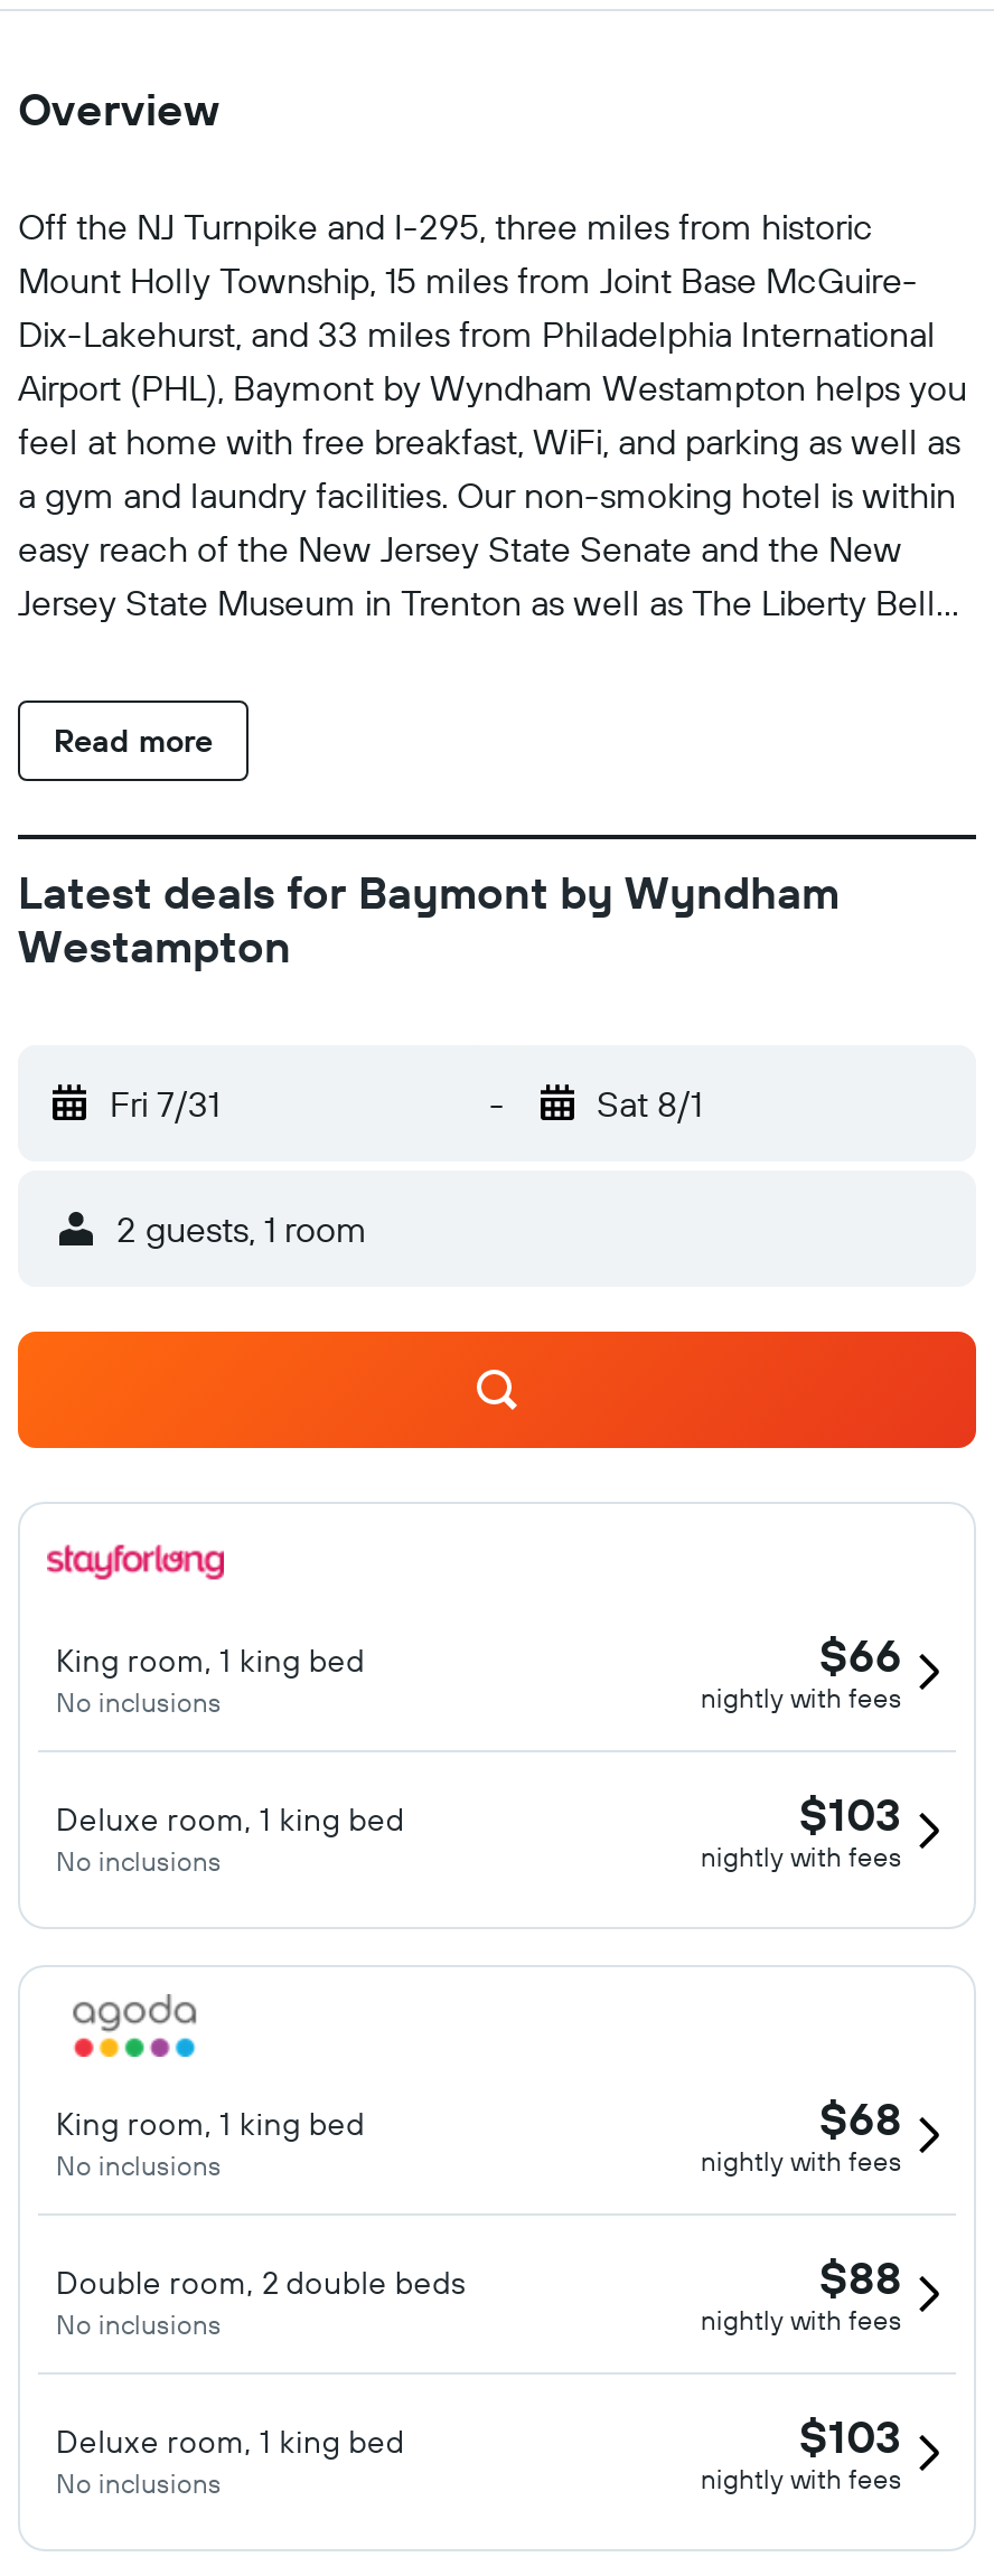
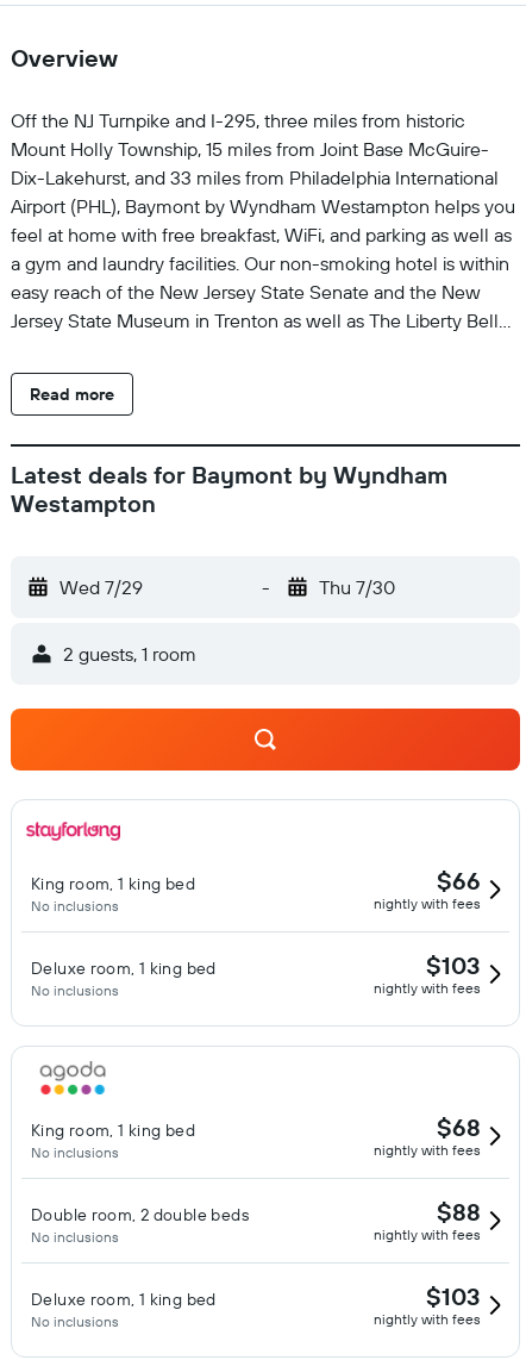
- Fri 7/31
+ Wed 7/29

- Sat 8/1
+ Thu 7/30
